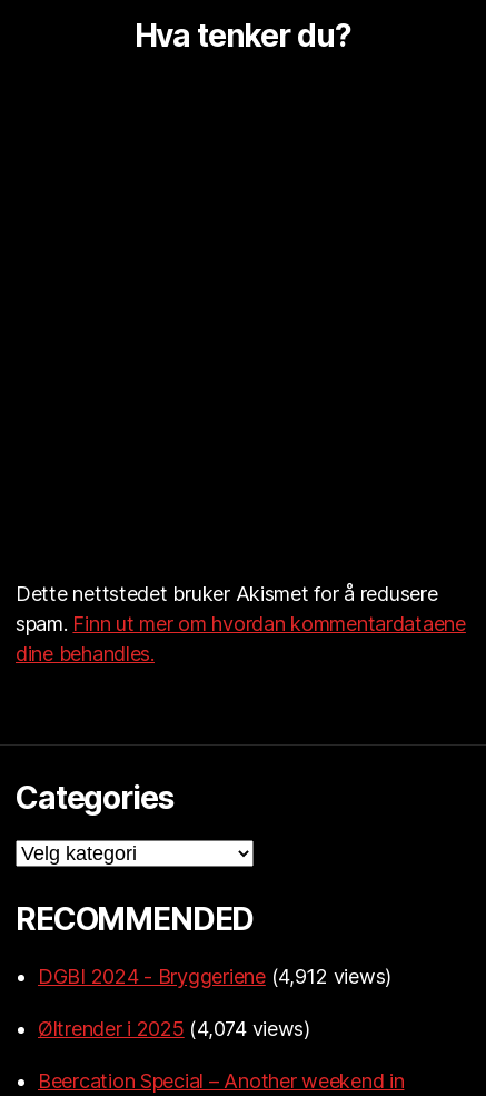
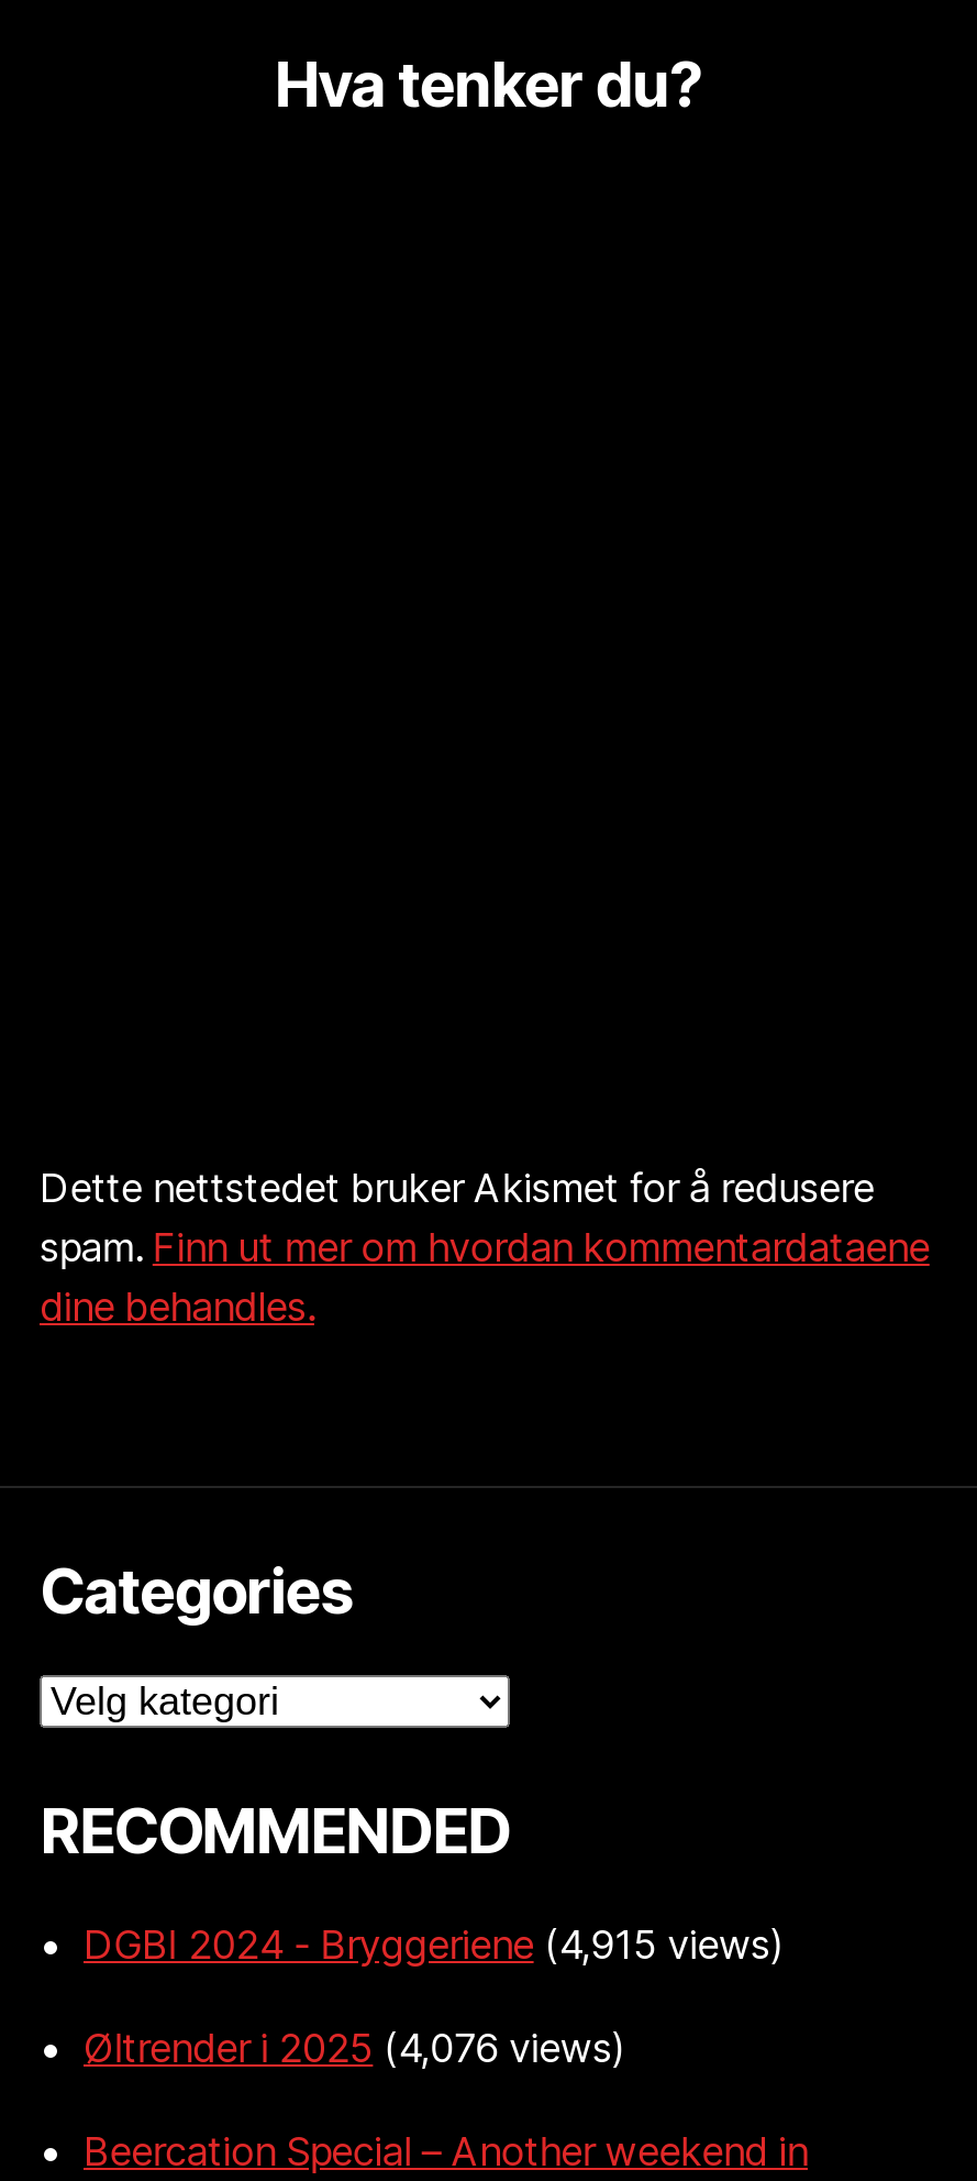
- DGBI 2024 - Bryggeriene (4,912 views)
+ DGBI 2024 - Bryggeriene (4,915 views)

- Øltrender i 2025 (4,074 views)
+ Øltrender i 2025 (4,076 views)
